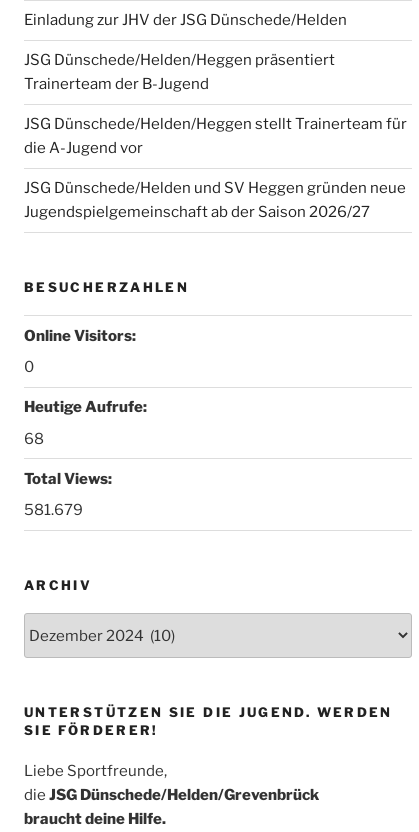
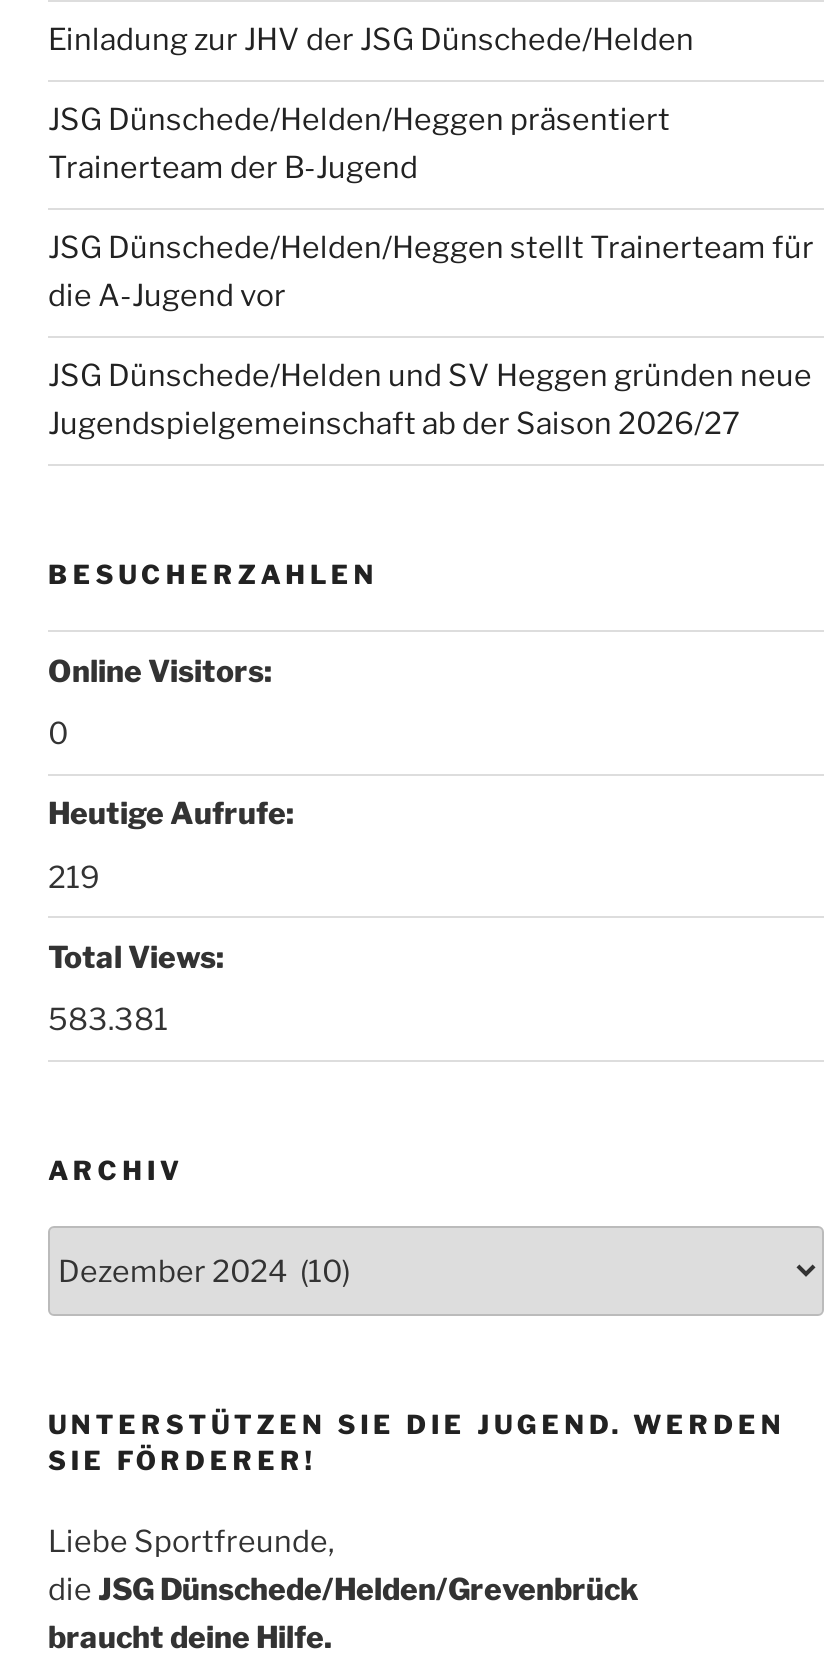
- 68
+ 219

- 581.679
+ 583.381
